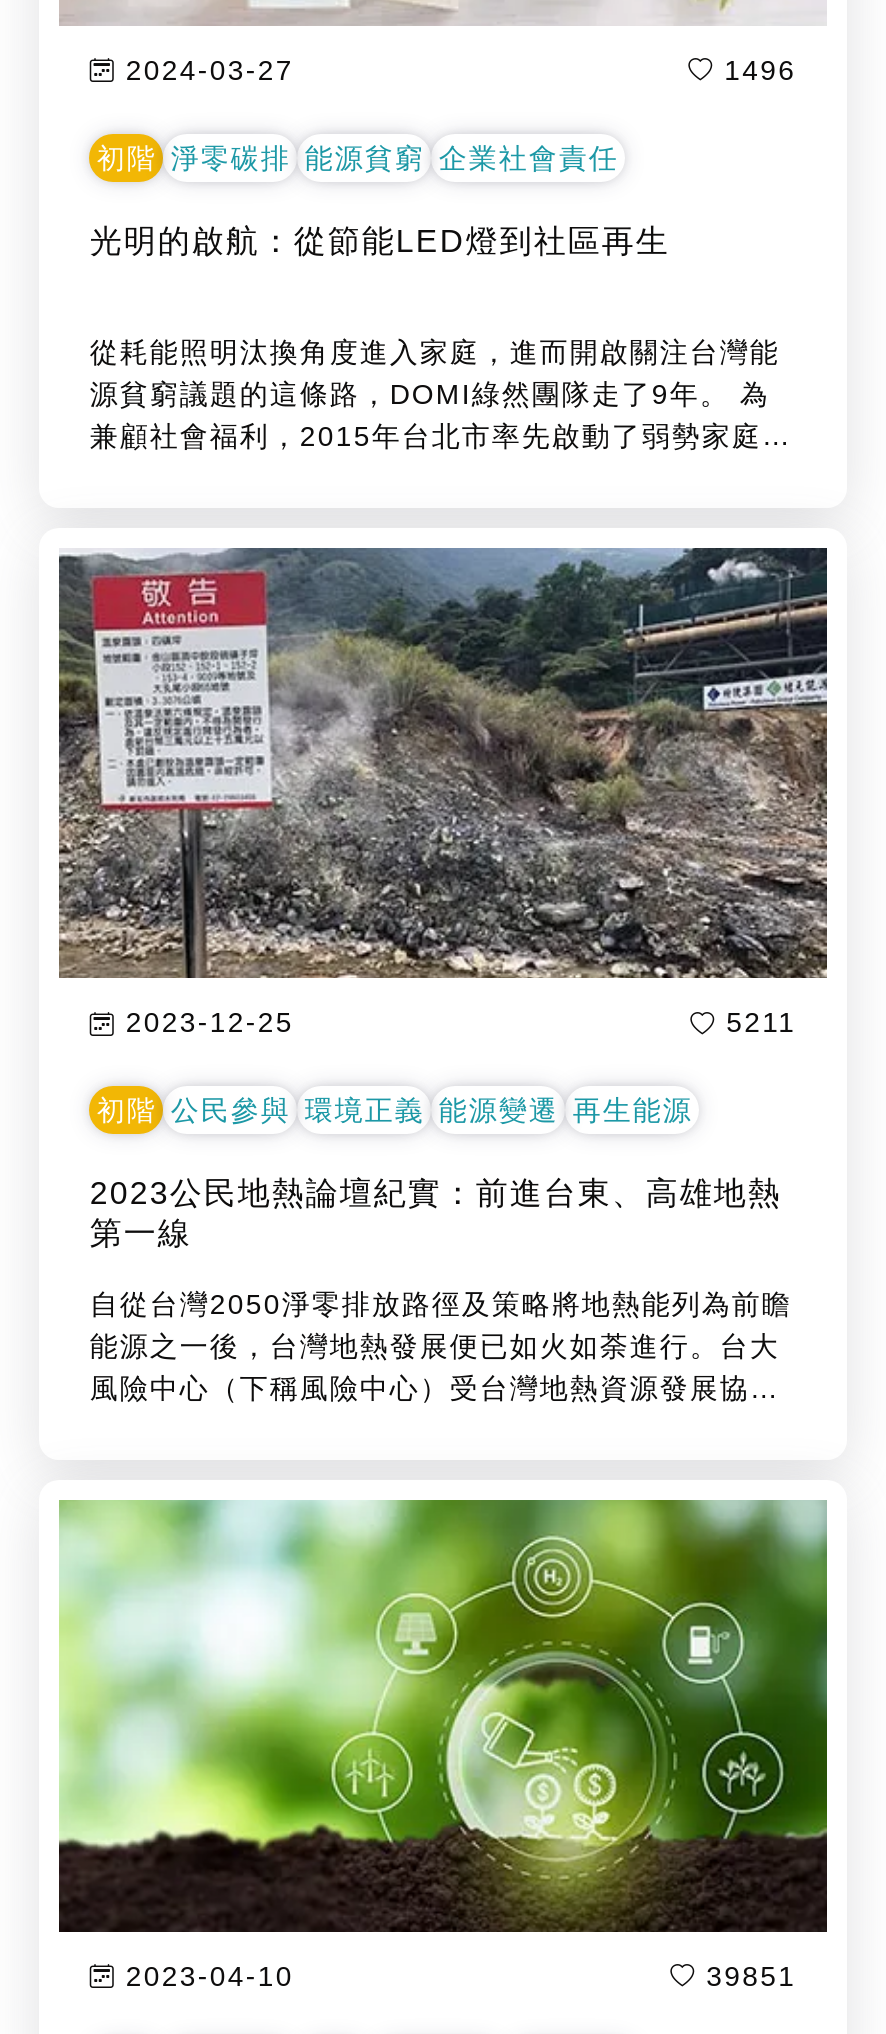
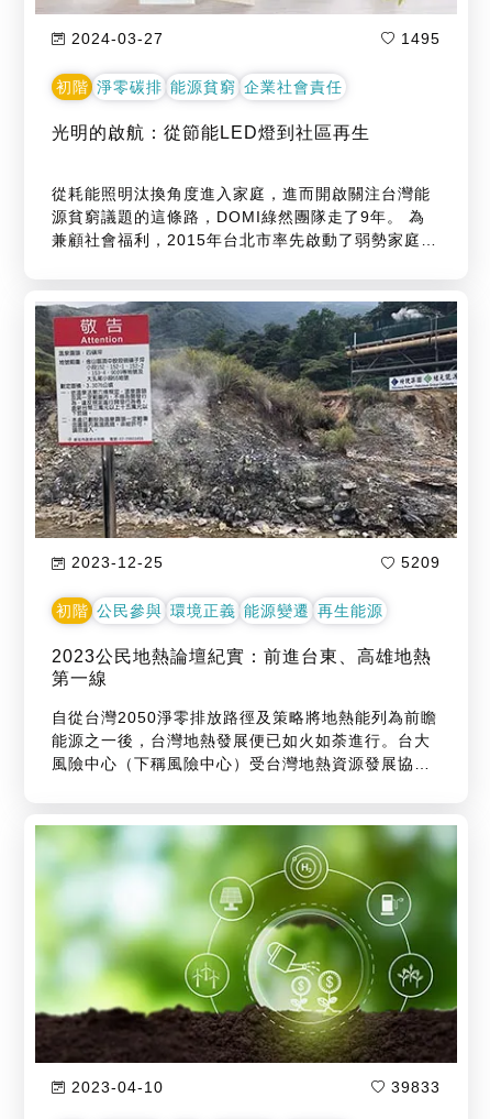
- 1496
+ 1495

- 5211
+ 5209

- 39851
+ 39833
